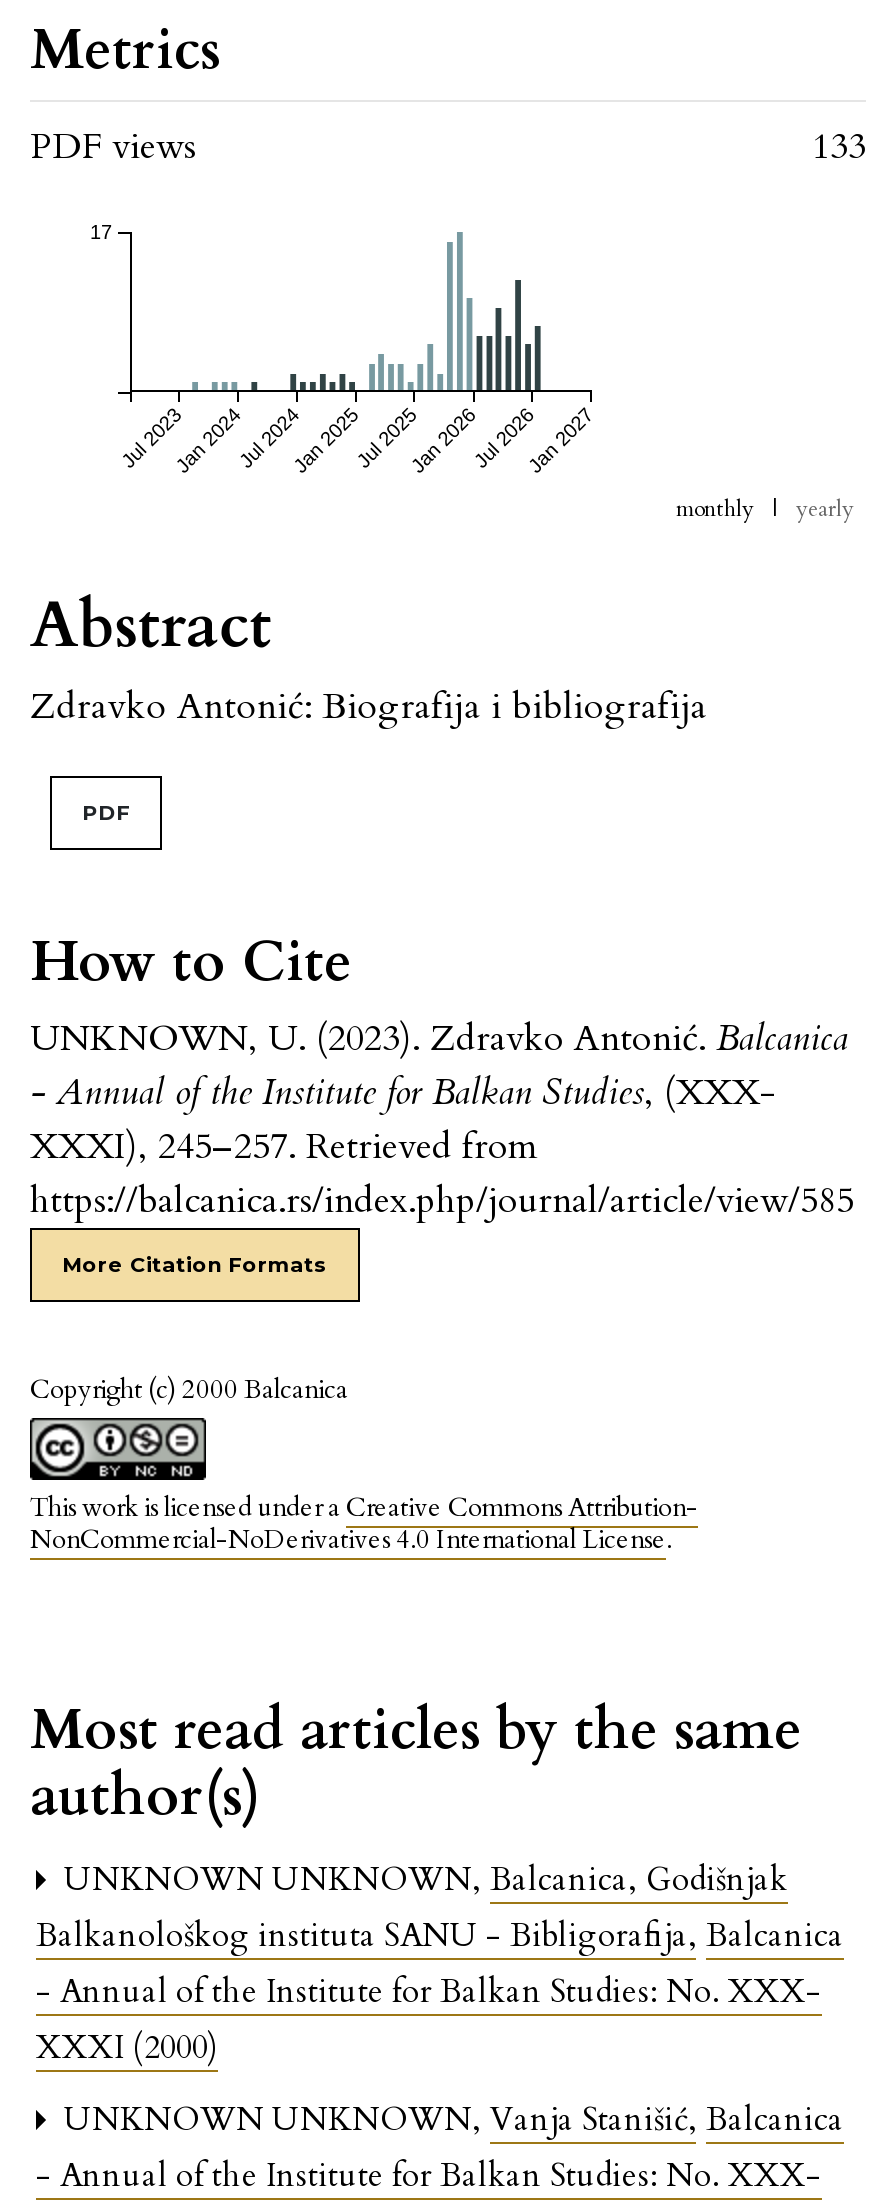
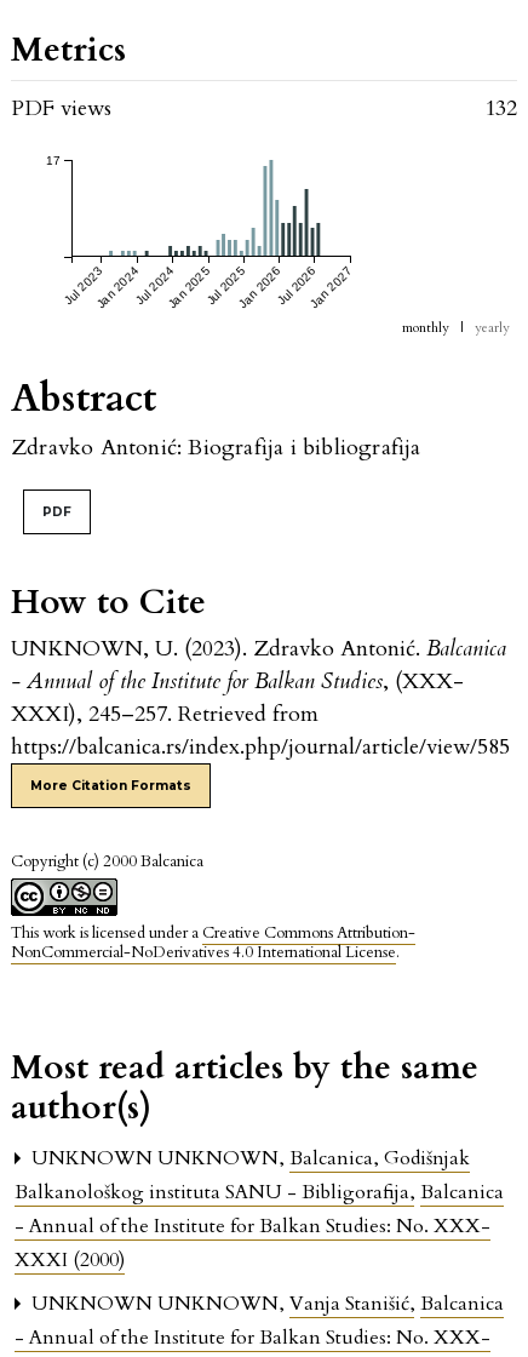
- 133
+ 132
